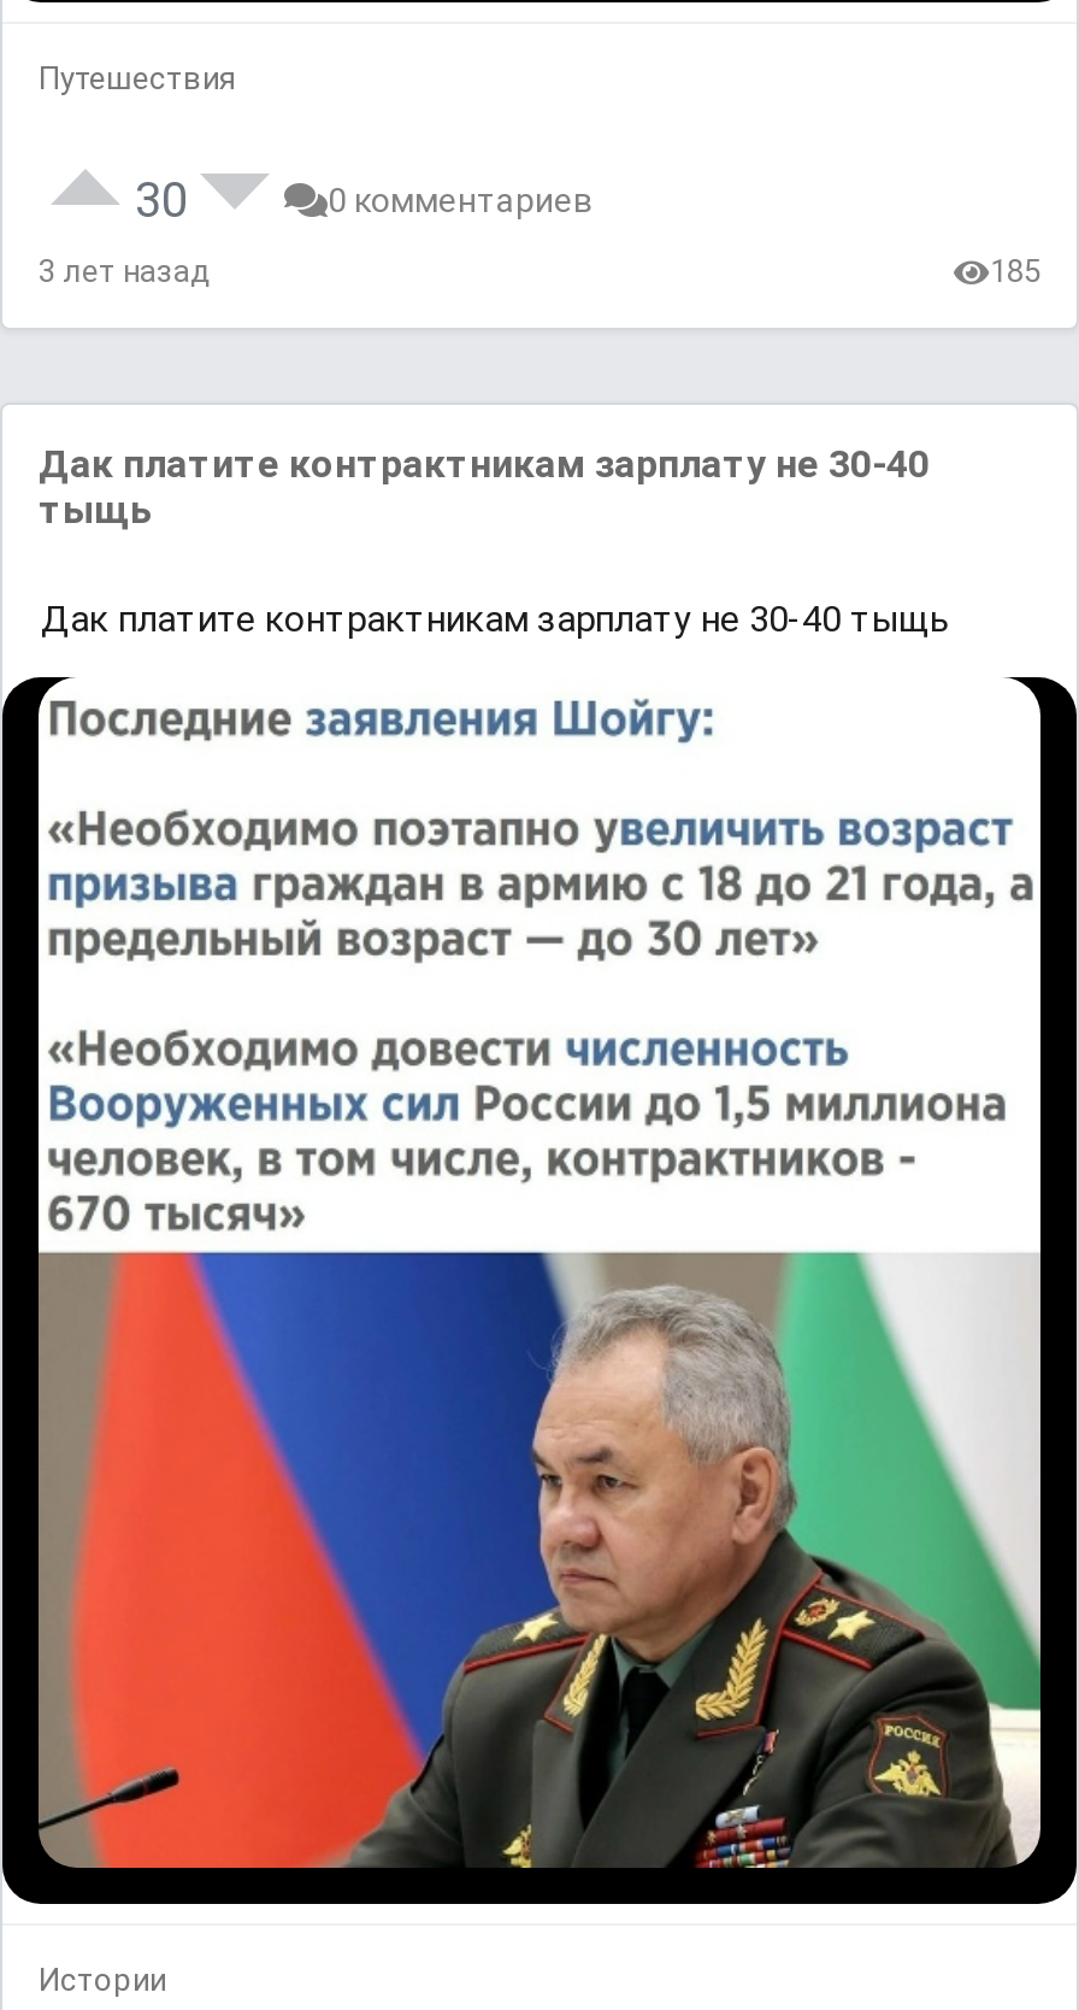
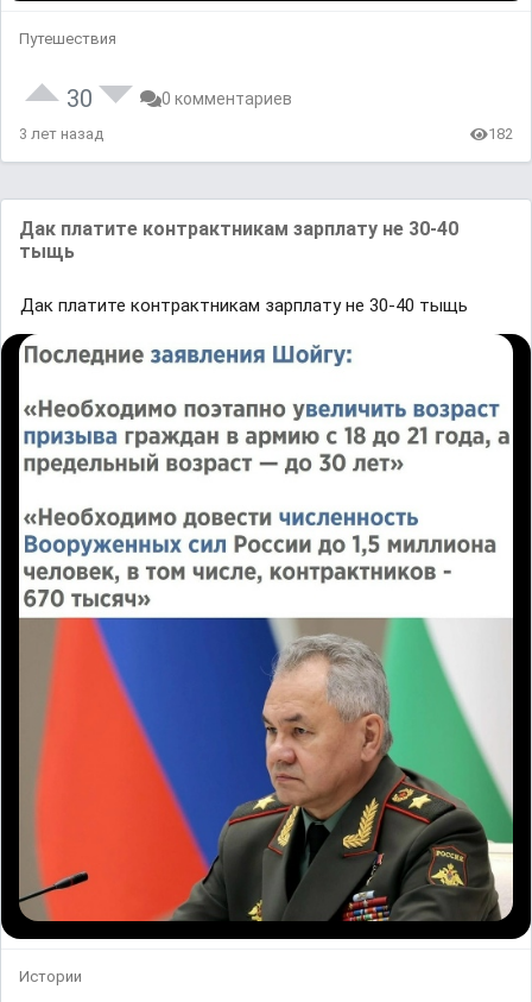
- 185
+ 182
